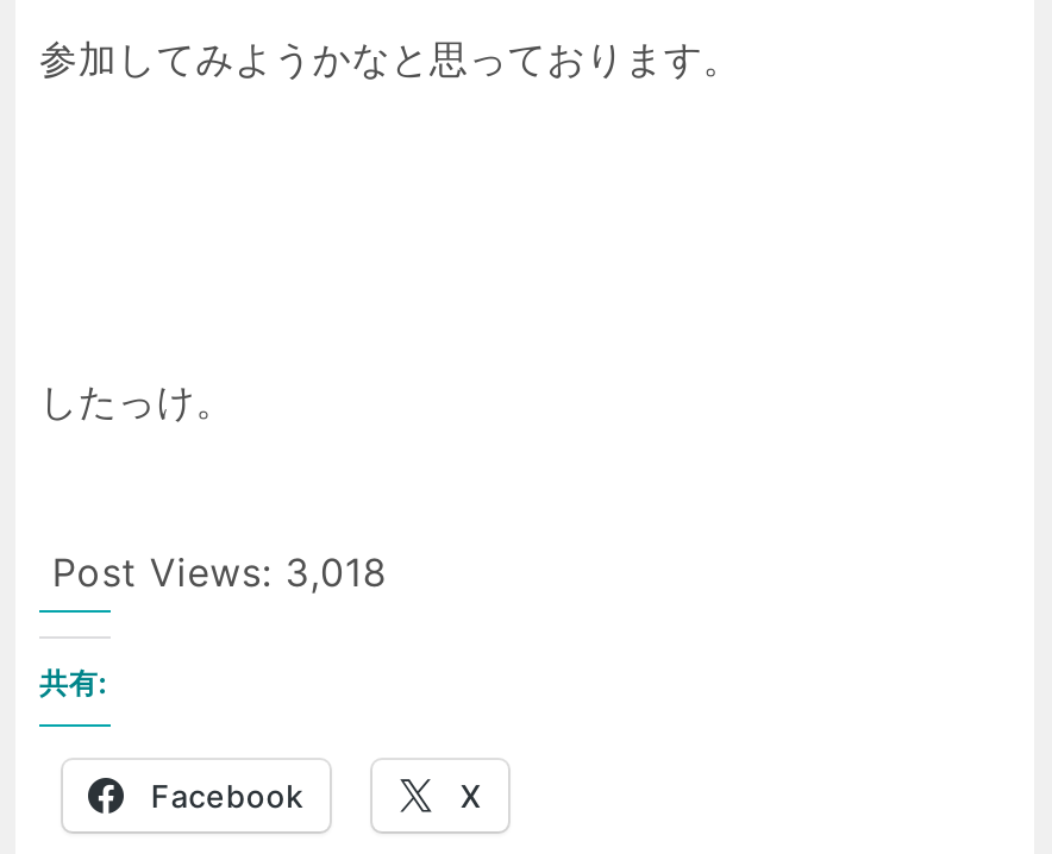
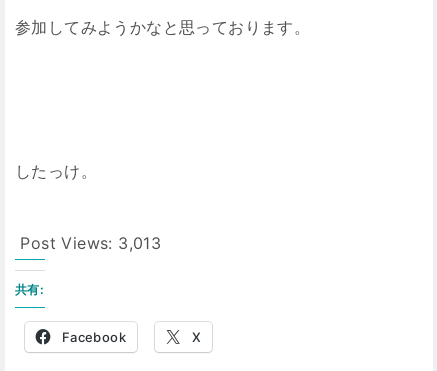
- Post Views: 3,018
+ Post Views: 3,013
